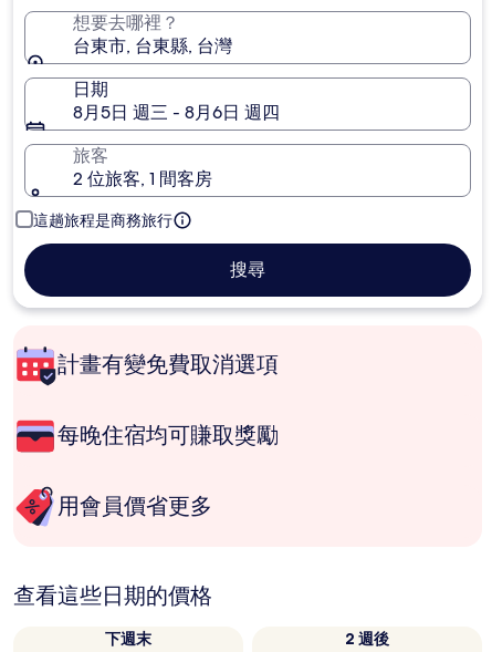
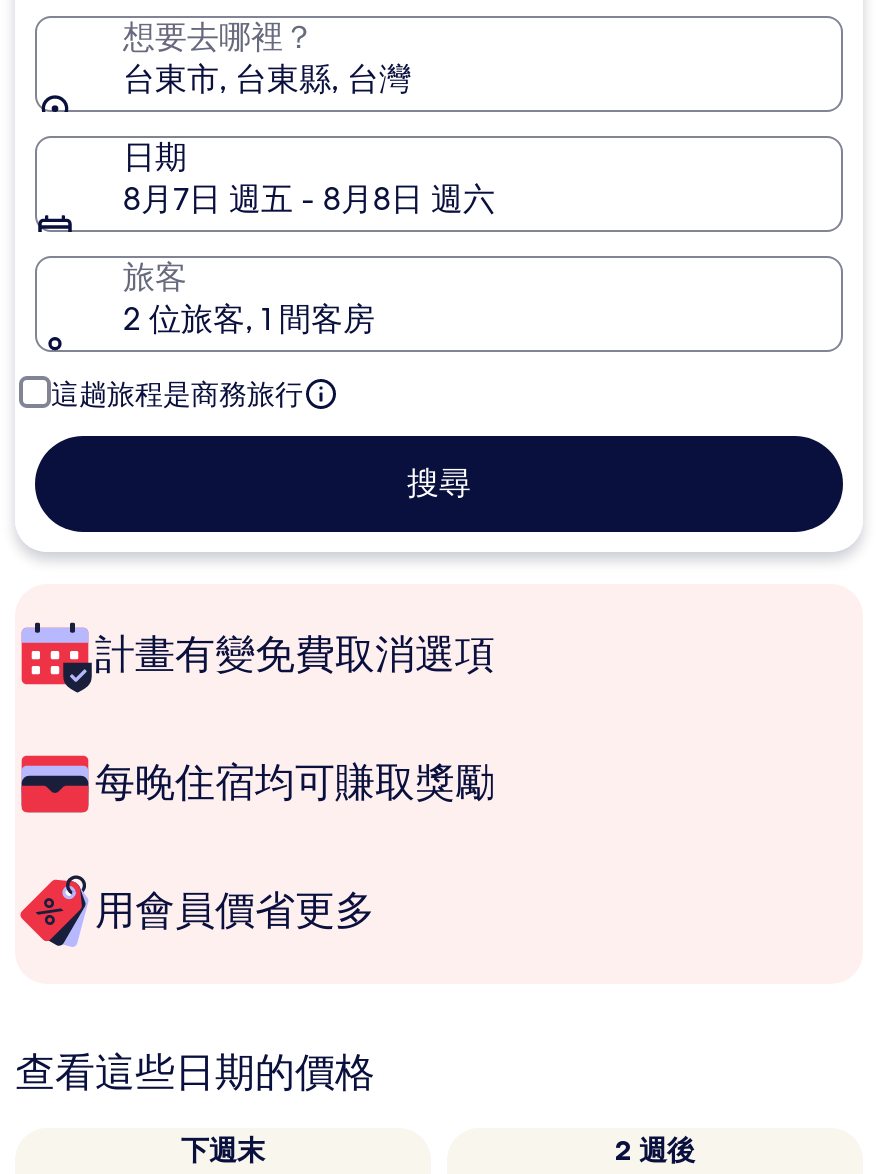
- 8月5日 週三 - 8月6日 週四
+ 8月7日 週五 - 8月8日 週六
